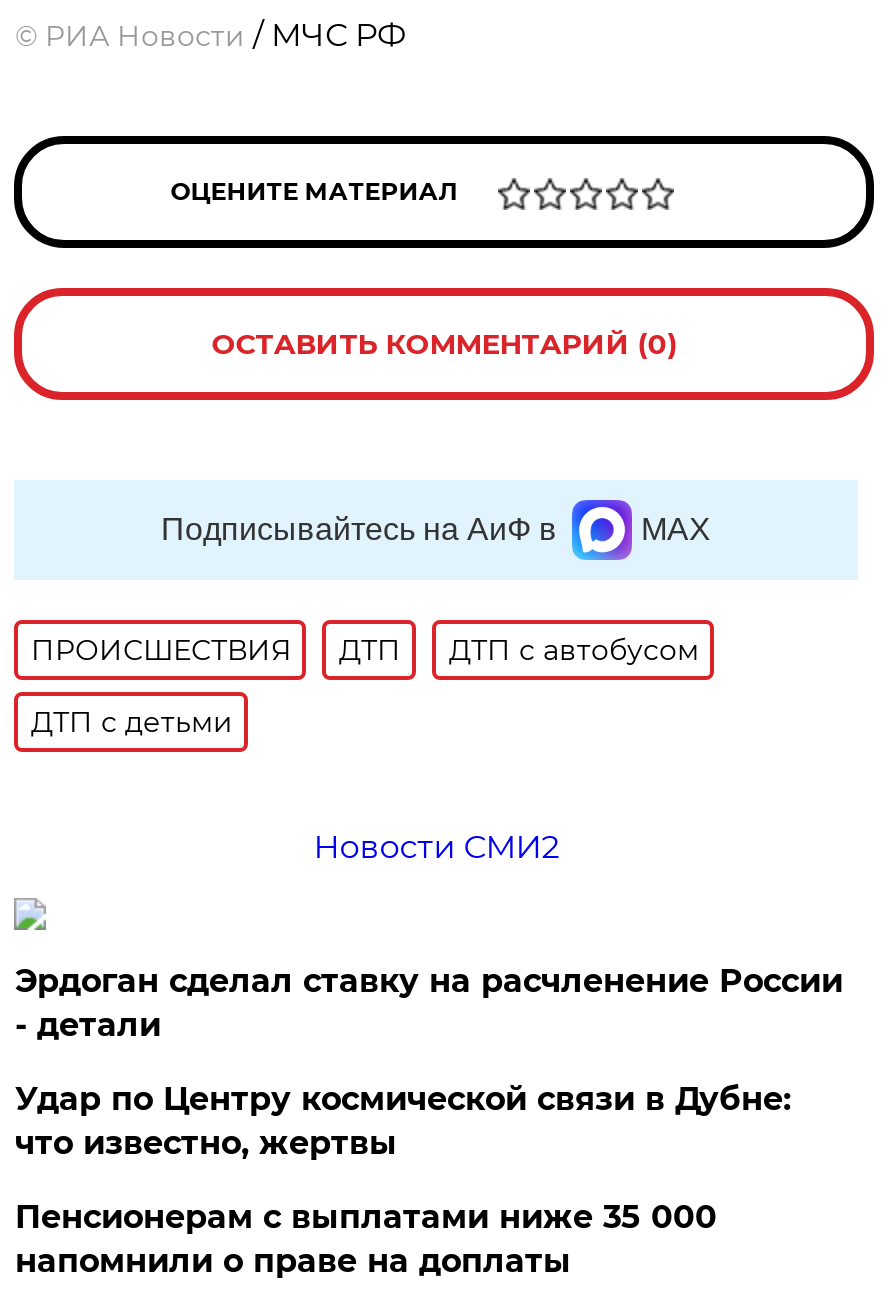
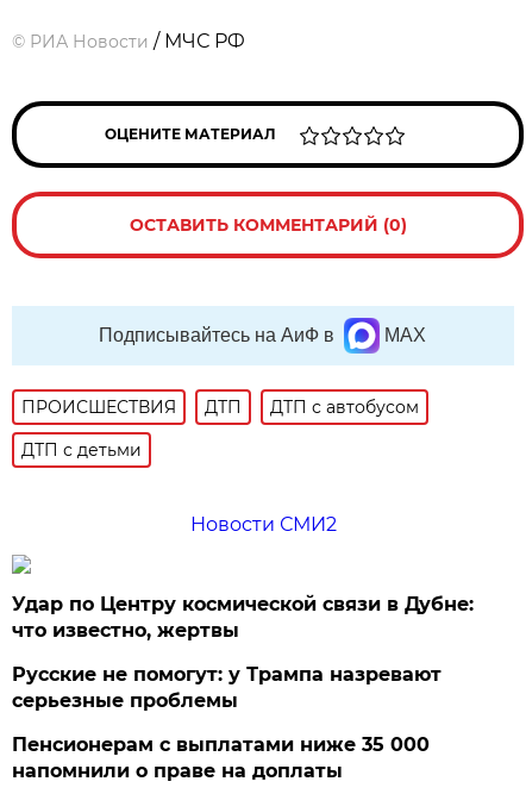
- Эрдоган сделал ставку на расчленение России
- - детали

moved up: Удар по Центру космической связи в Дубне: | что известно, жертвы

+ Русские не помогут: у Трампа назревают
+ серьезные проблемы
